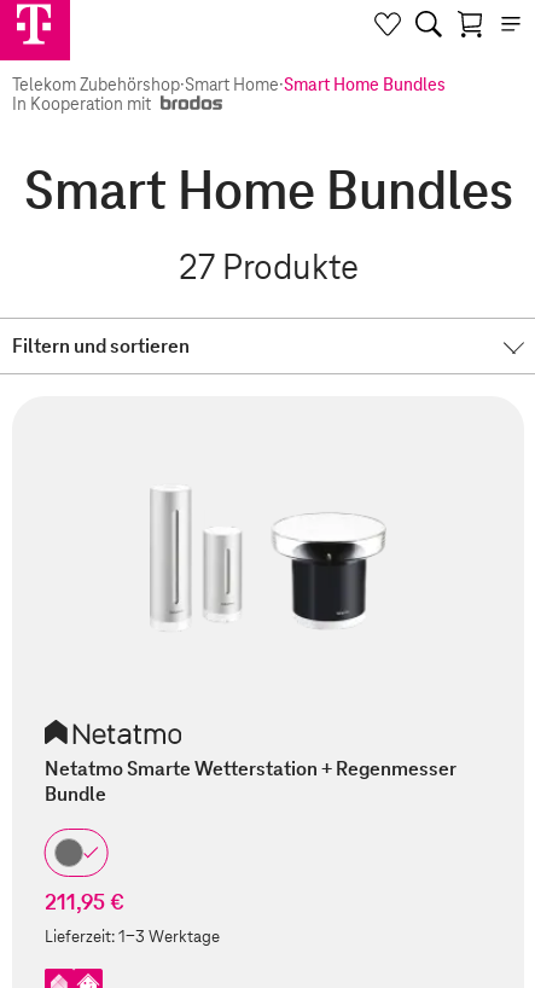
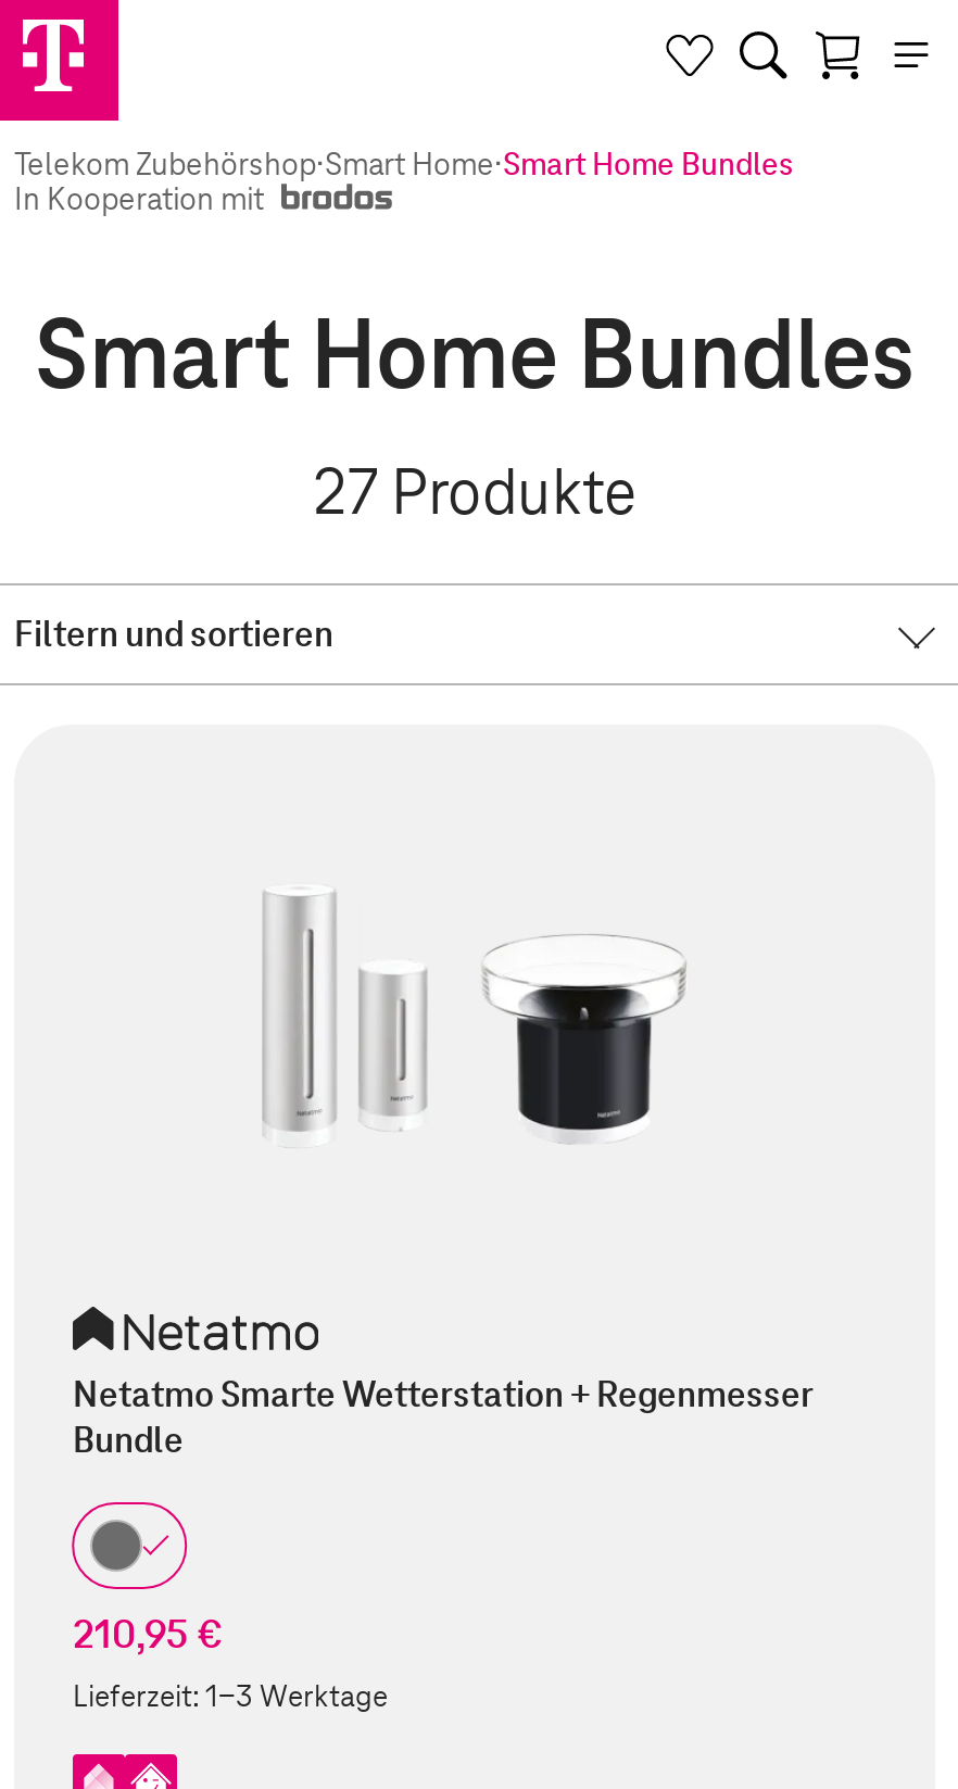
- 211,95 €
+ 210,95 €
